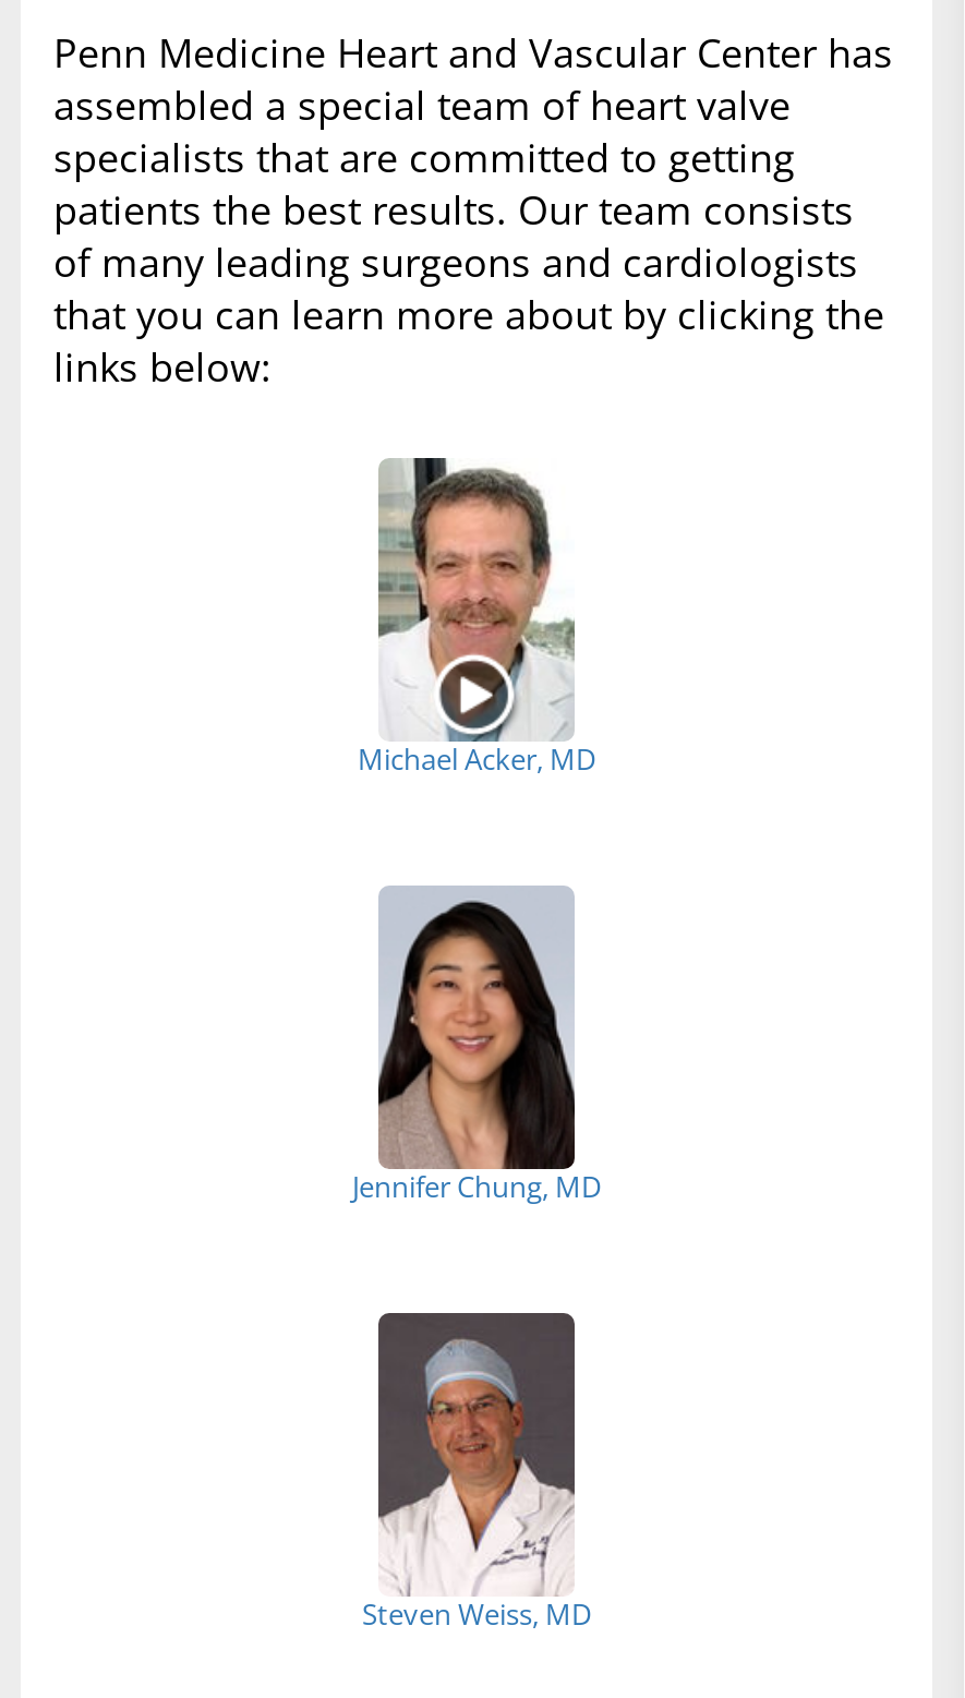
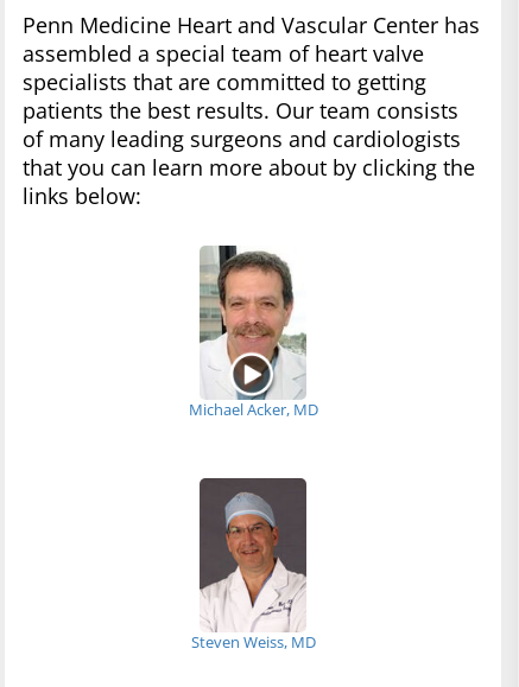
- [image]
- Jennifer Chung, MD
